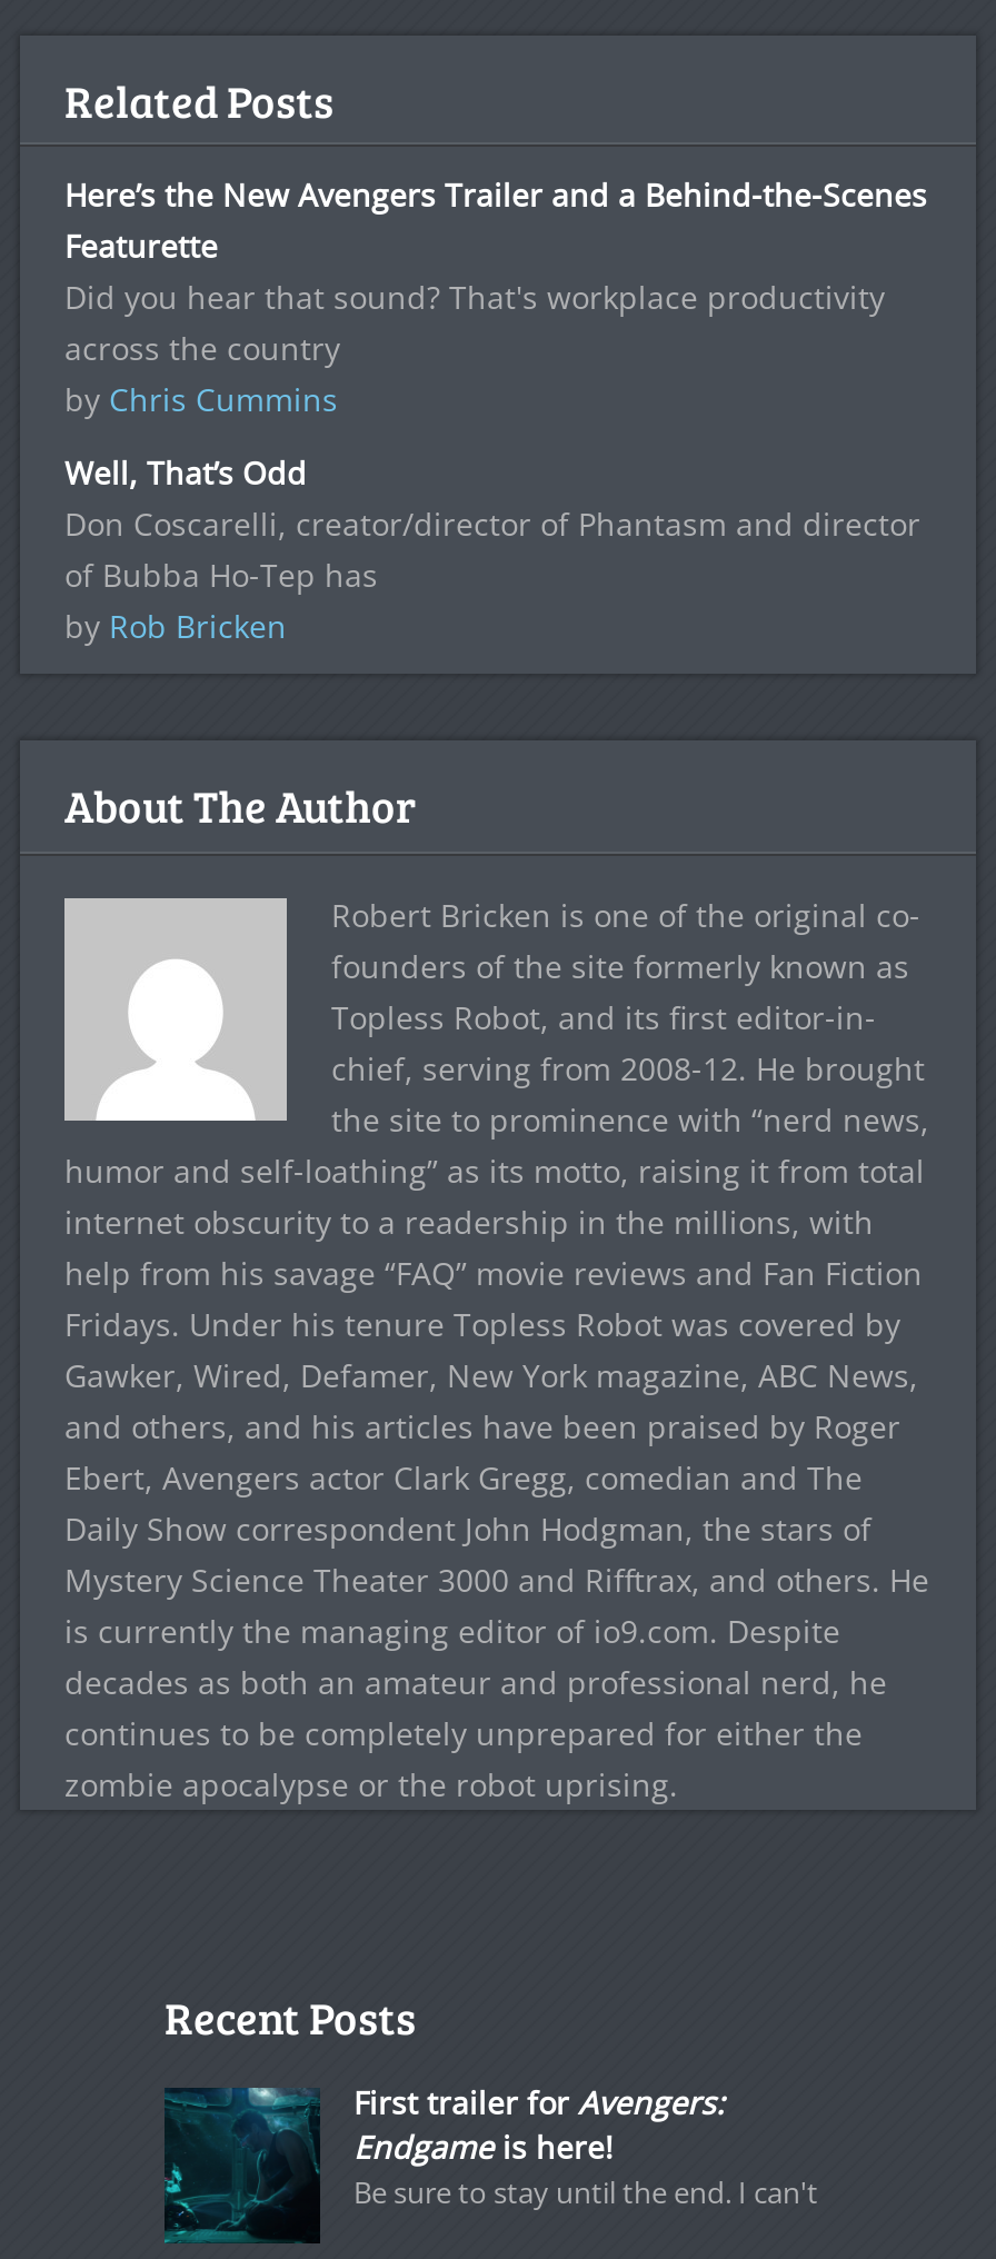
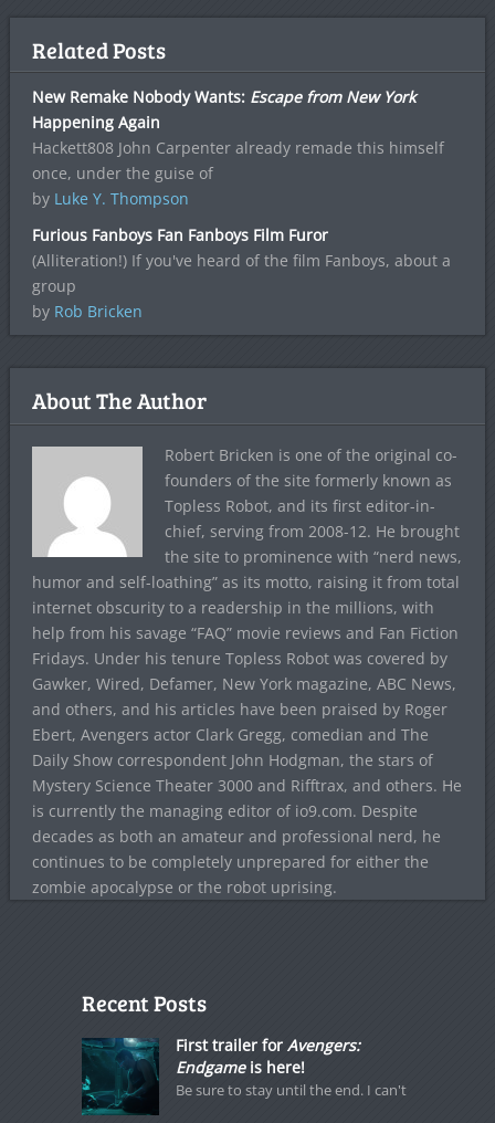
- Here’s the New Avengers Trailer and a Behind-the-Scenes
- Featurette
- Did you hear that sound? That's workplace productivity
- across the country
- by Chris Cummins
+ New Remake Nobody Wants: Escape from New York
+ Happening Again
+ Hackett808 John Carpenter already remade this himself
+ once, under the guise of
+ by Luke Y. Thompson

- Well, That’s Odd
- Don Coscarelli, creator/director of Phantasm and director
- of Bubba Ho-Tep has
+ Furious Fanboys Fan Fanboys Film Furor
+ (Alliteration!) If you've heard of the film Fanboys, about a
+ group
